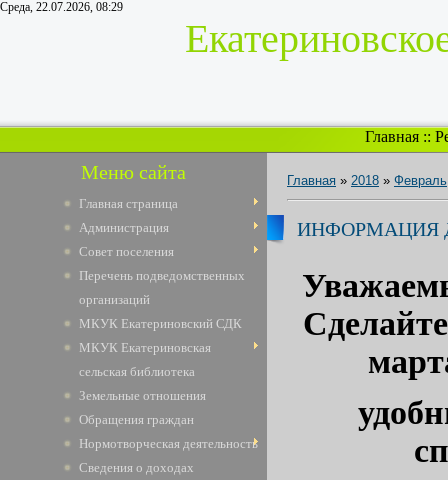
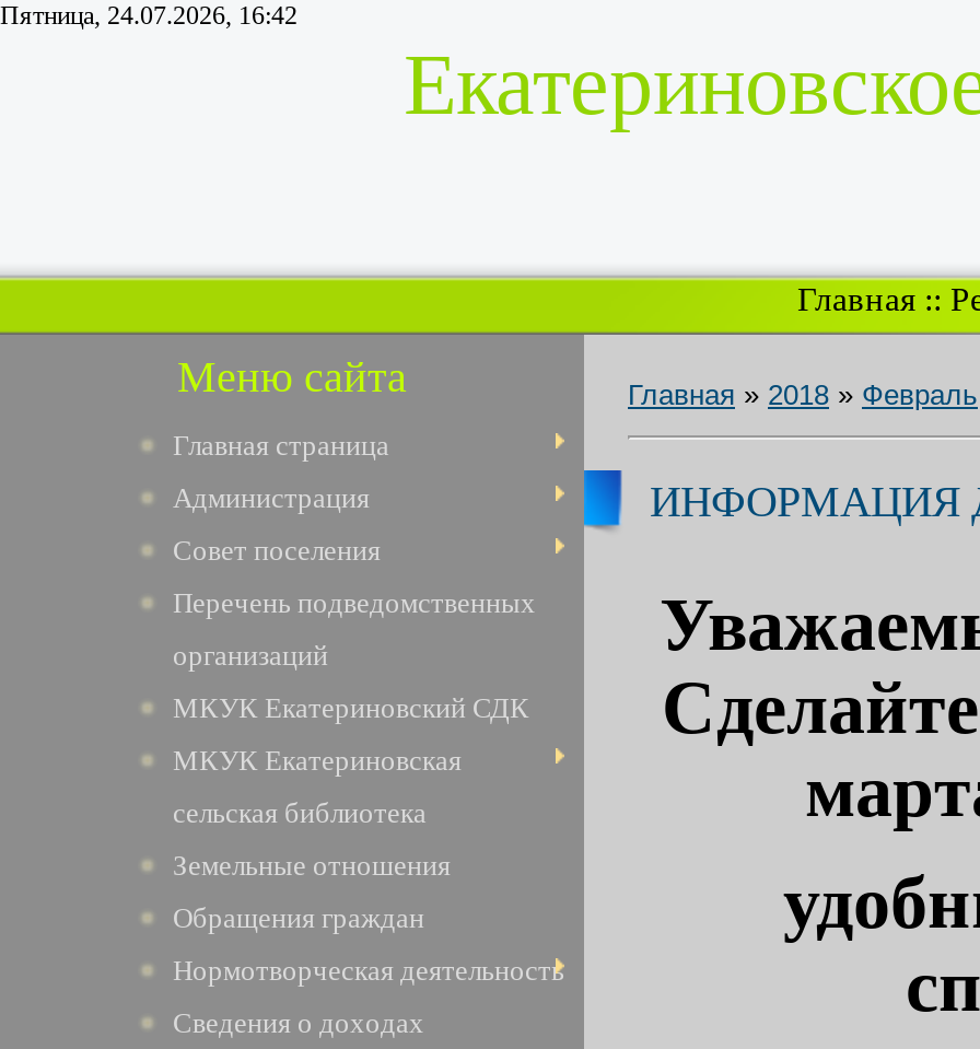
- Среда, 22.07.2026, 08:29
+ Пятница, 24.07.2026, 16:42
